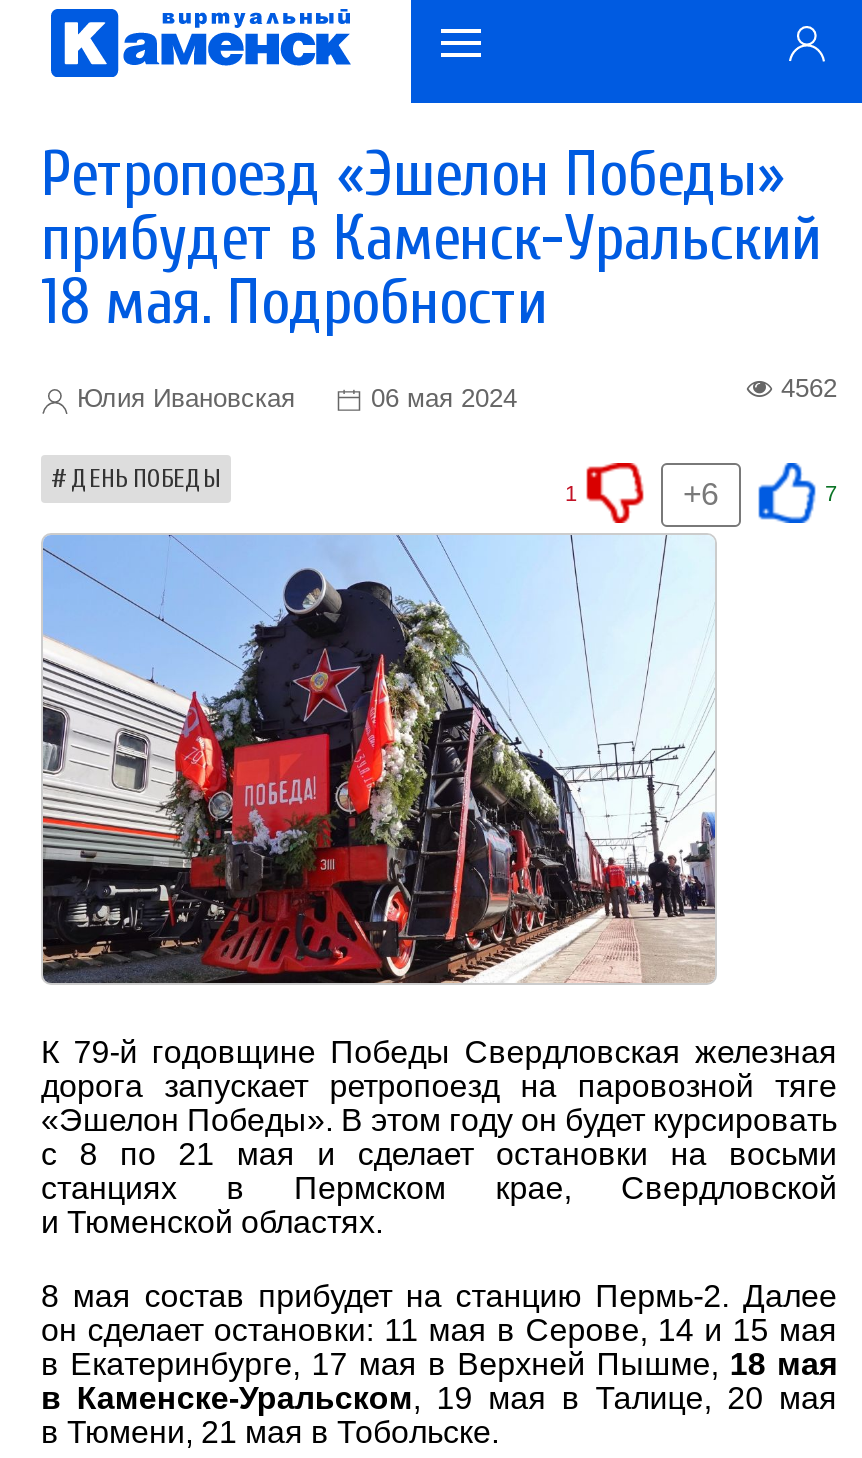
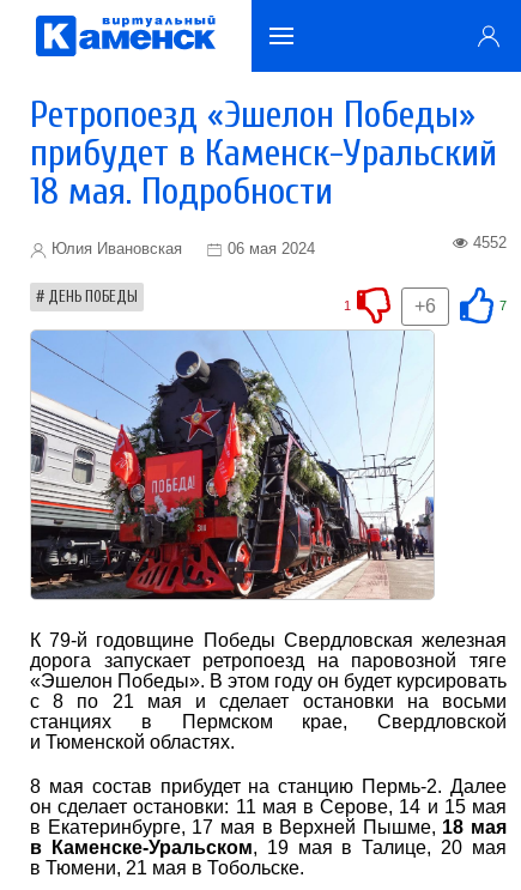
- 4562
+ 4552
